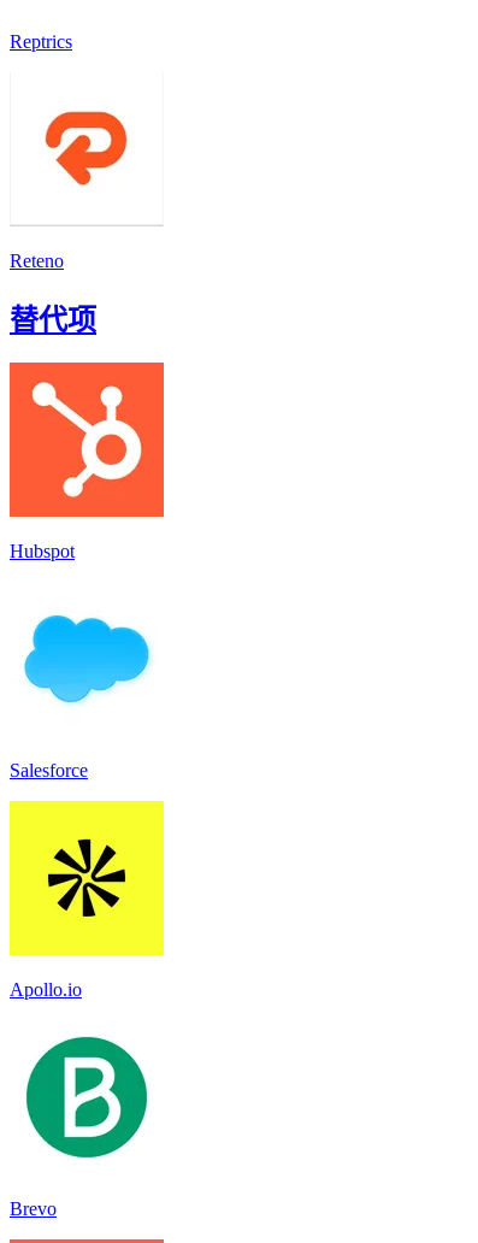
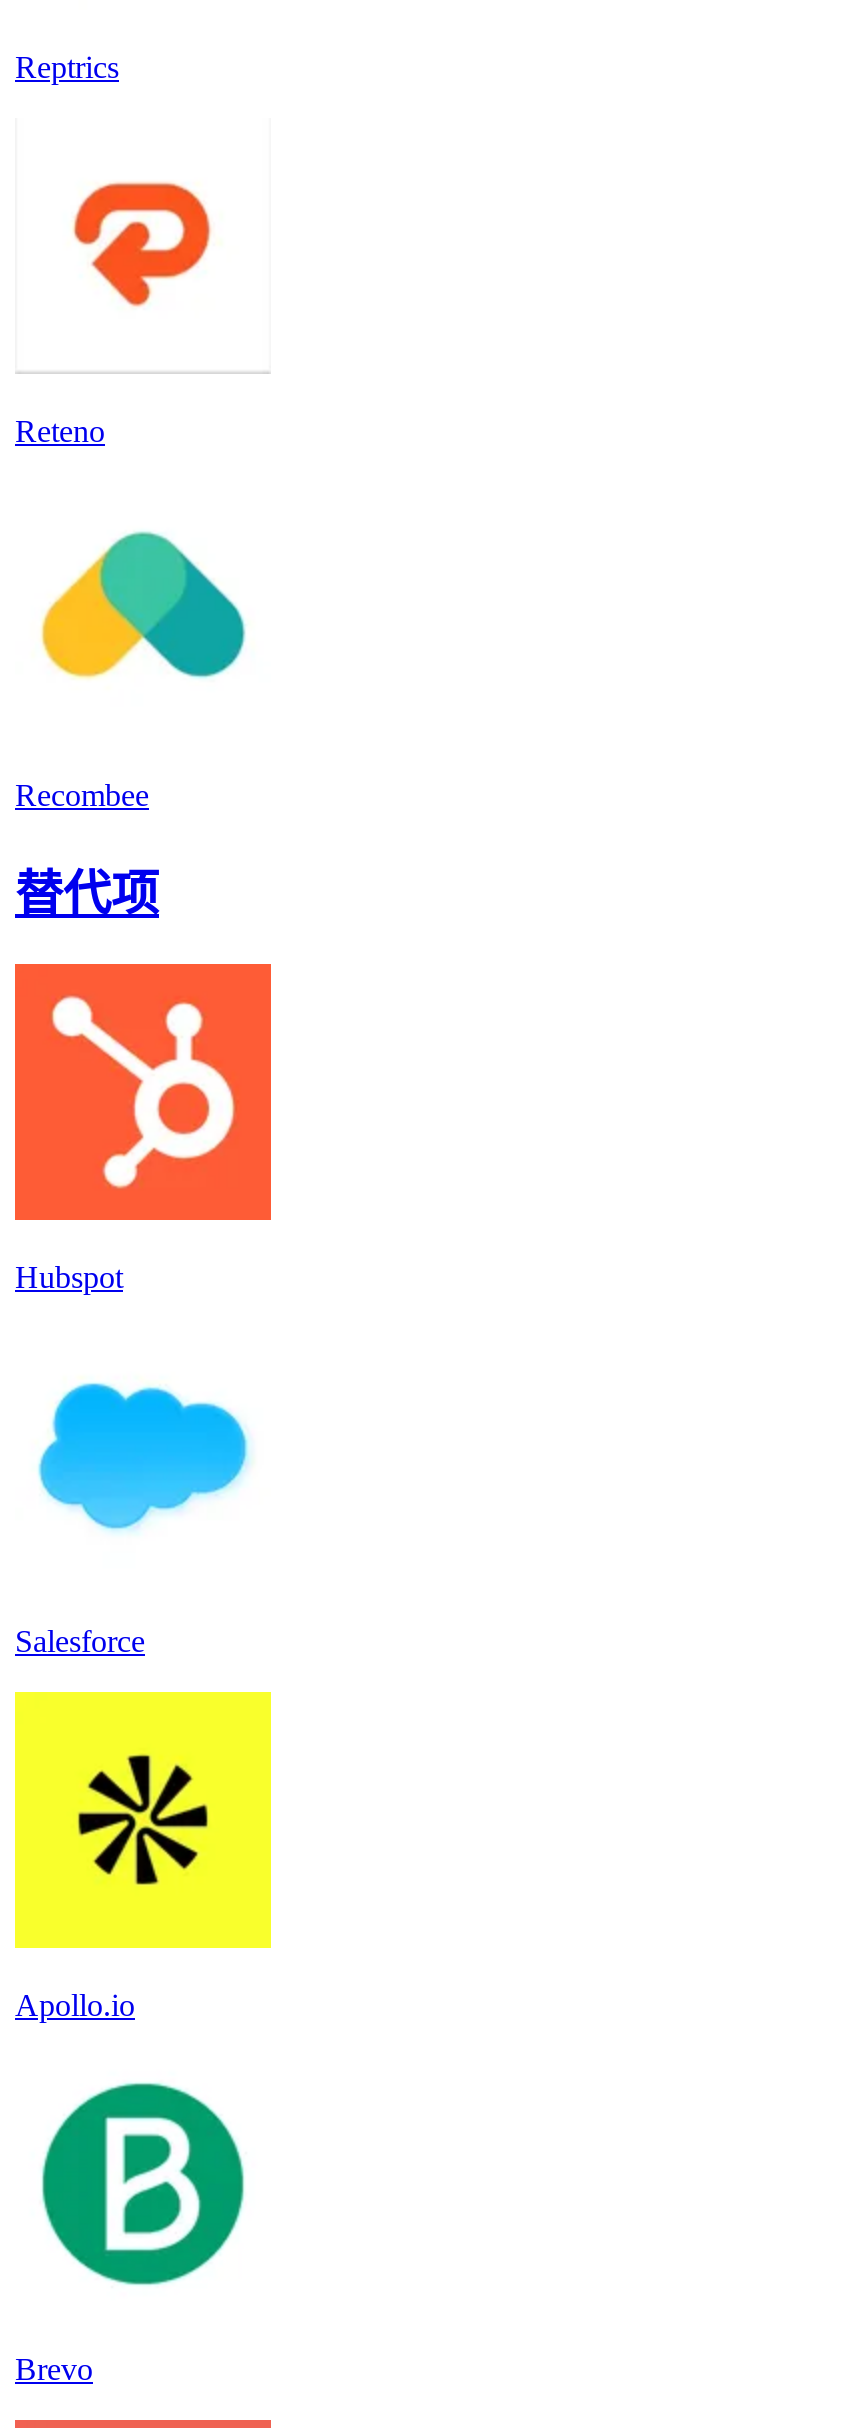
+ Recombee

+ [image]
